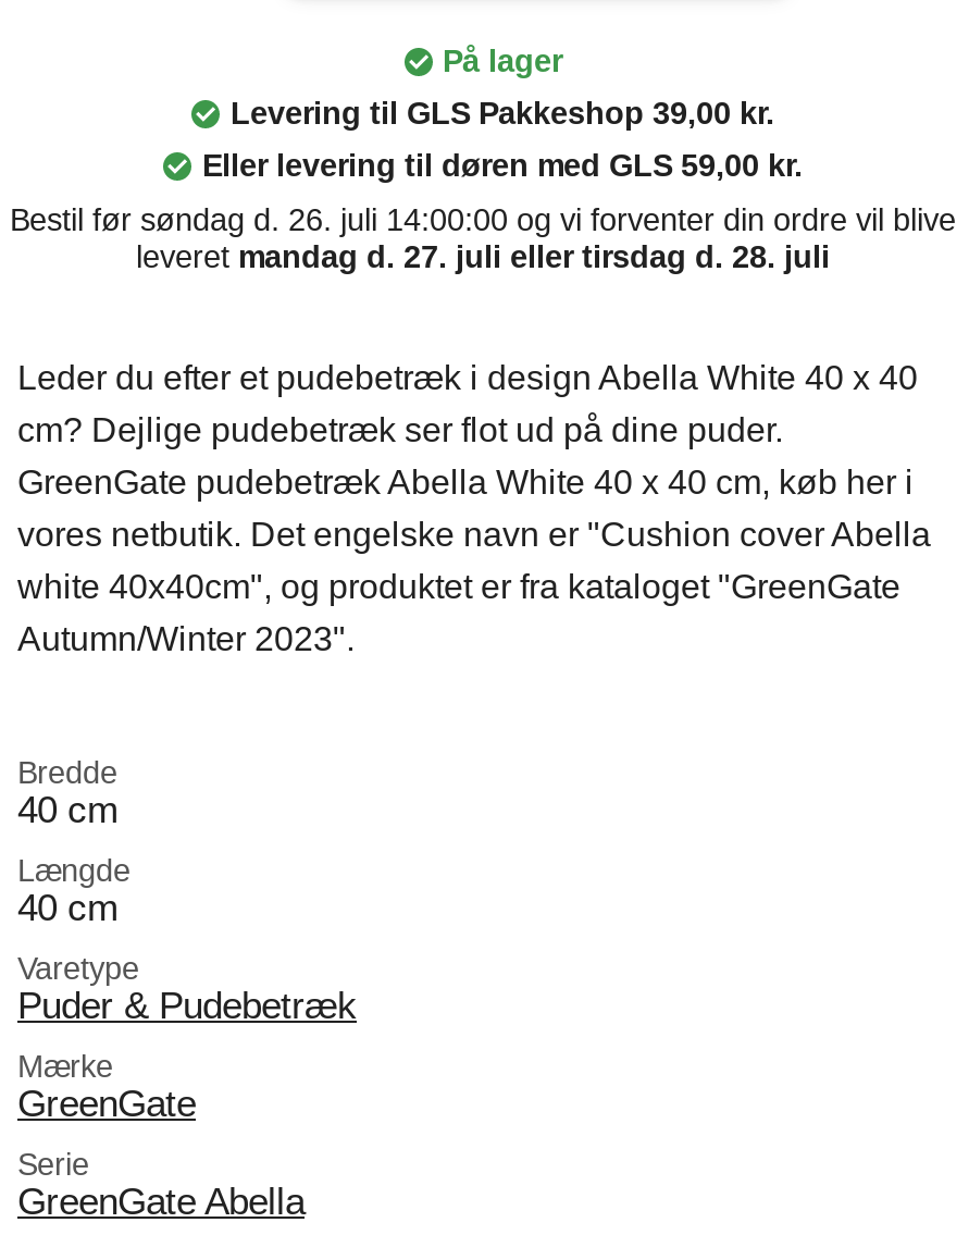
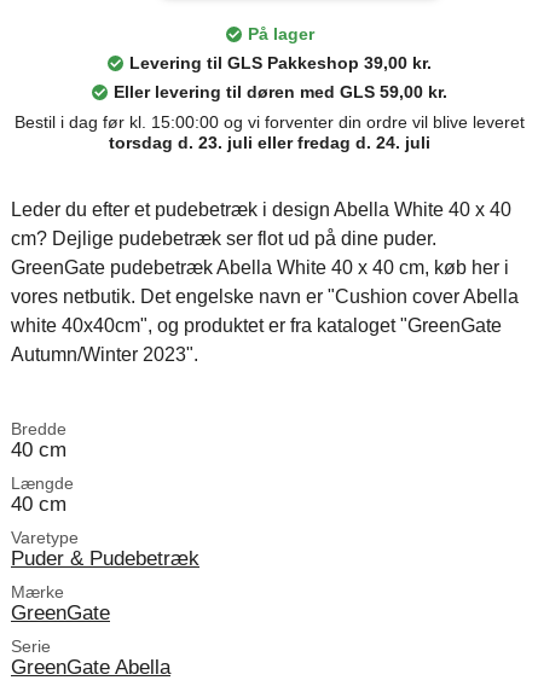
- Bestil før søndag d. 26. juli 14:00:00 og vi forventer din ordre vil blive
- leveret mandag d. 27. juli eller tirsdag d. 28. juli
+ Bestil i dag før kl. 15:00:00 og vi forventer din ordre vil blive leveret
+ torsdag d. 23. juli eller fredag d. 24. juli
